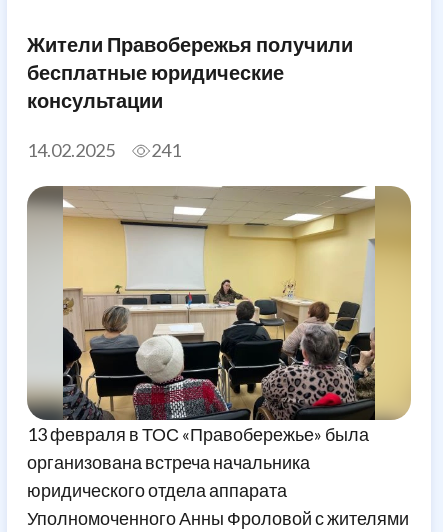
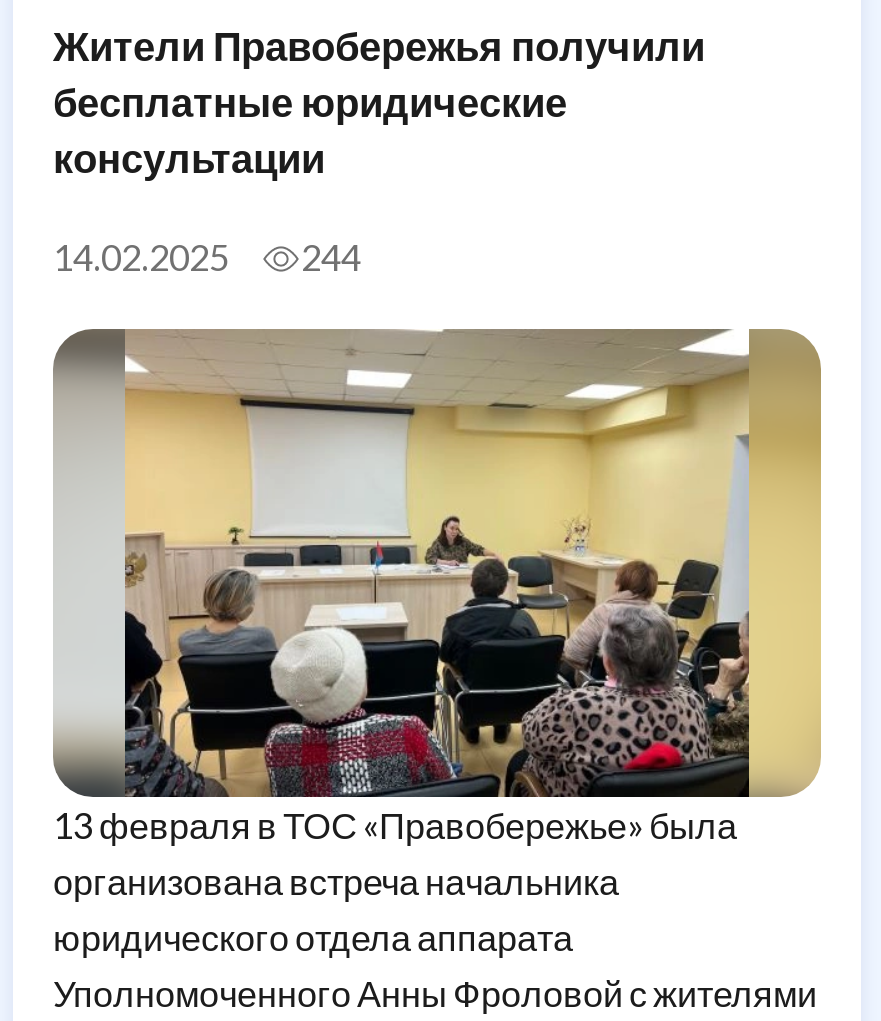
- 14.02.2025 241
+ 14.02.2025 244
